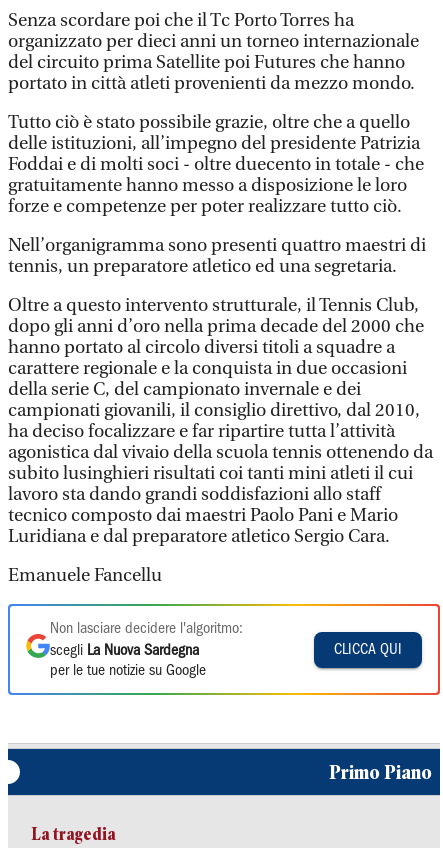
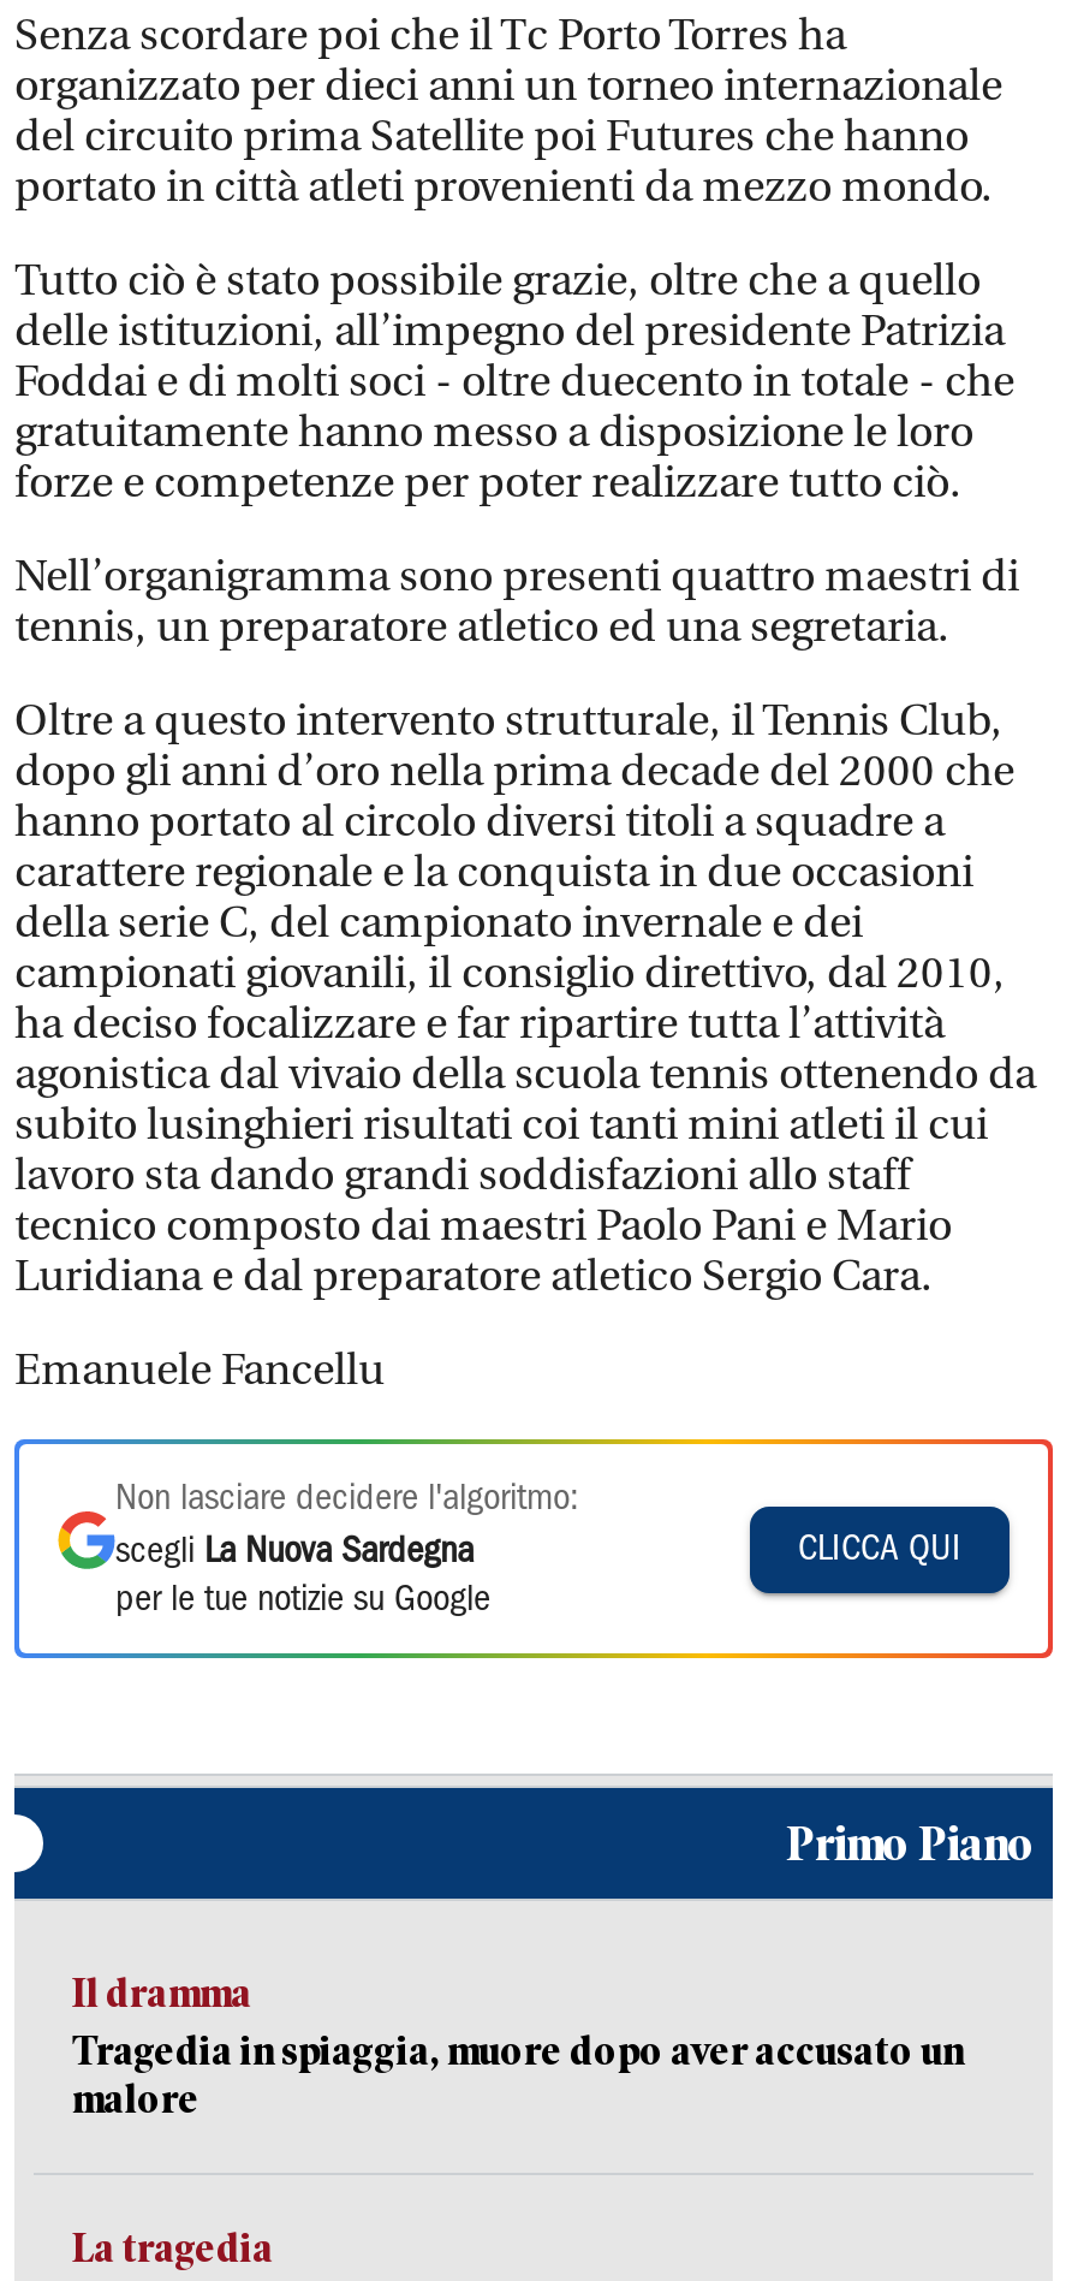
+ Il dramma
+ Tragedia in spiaggia, muore dopo aver accusato un
+ malore
